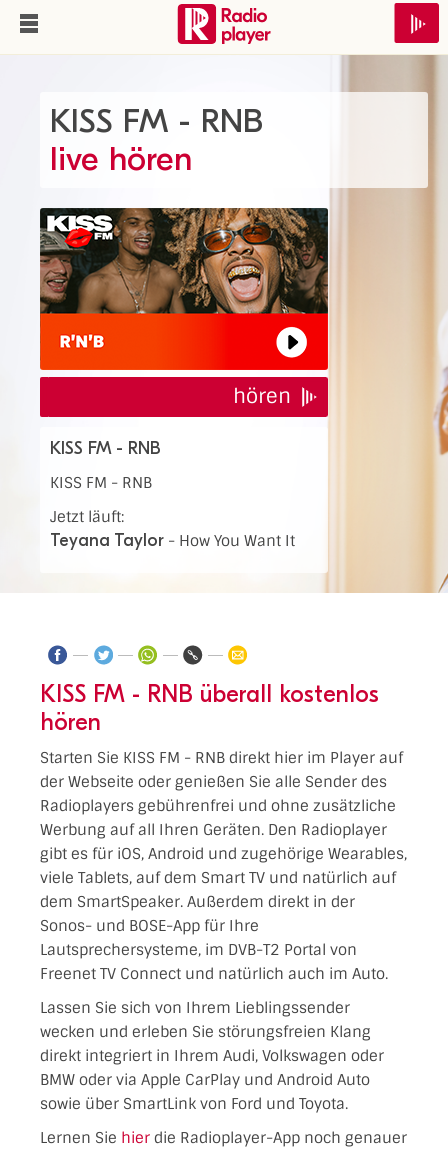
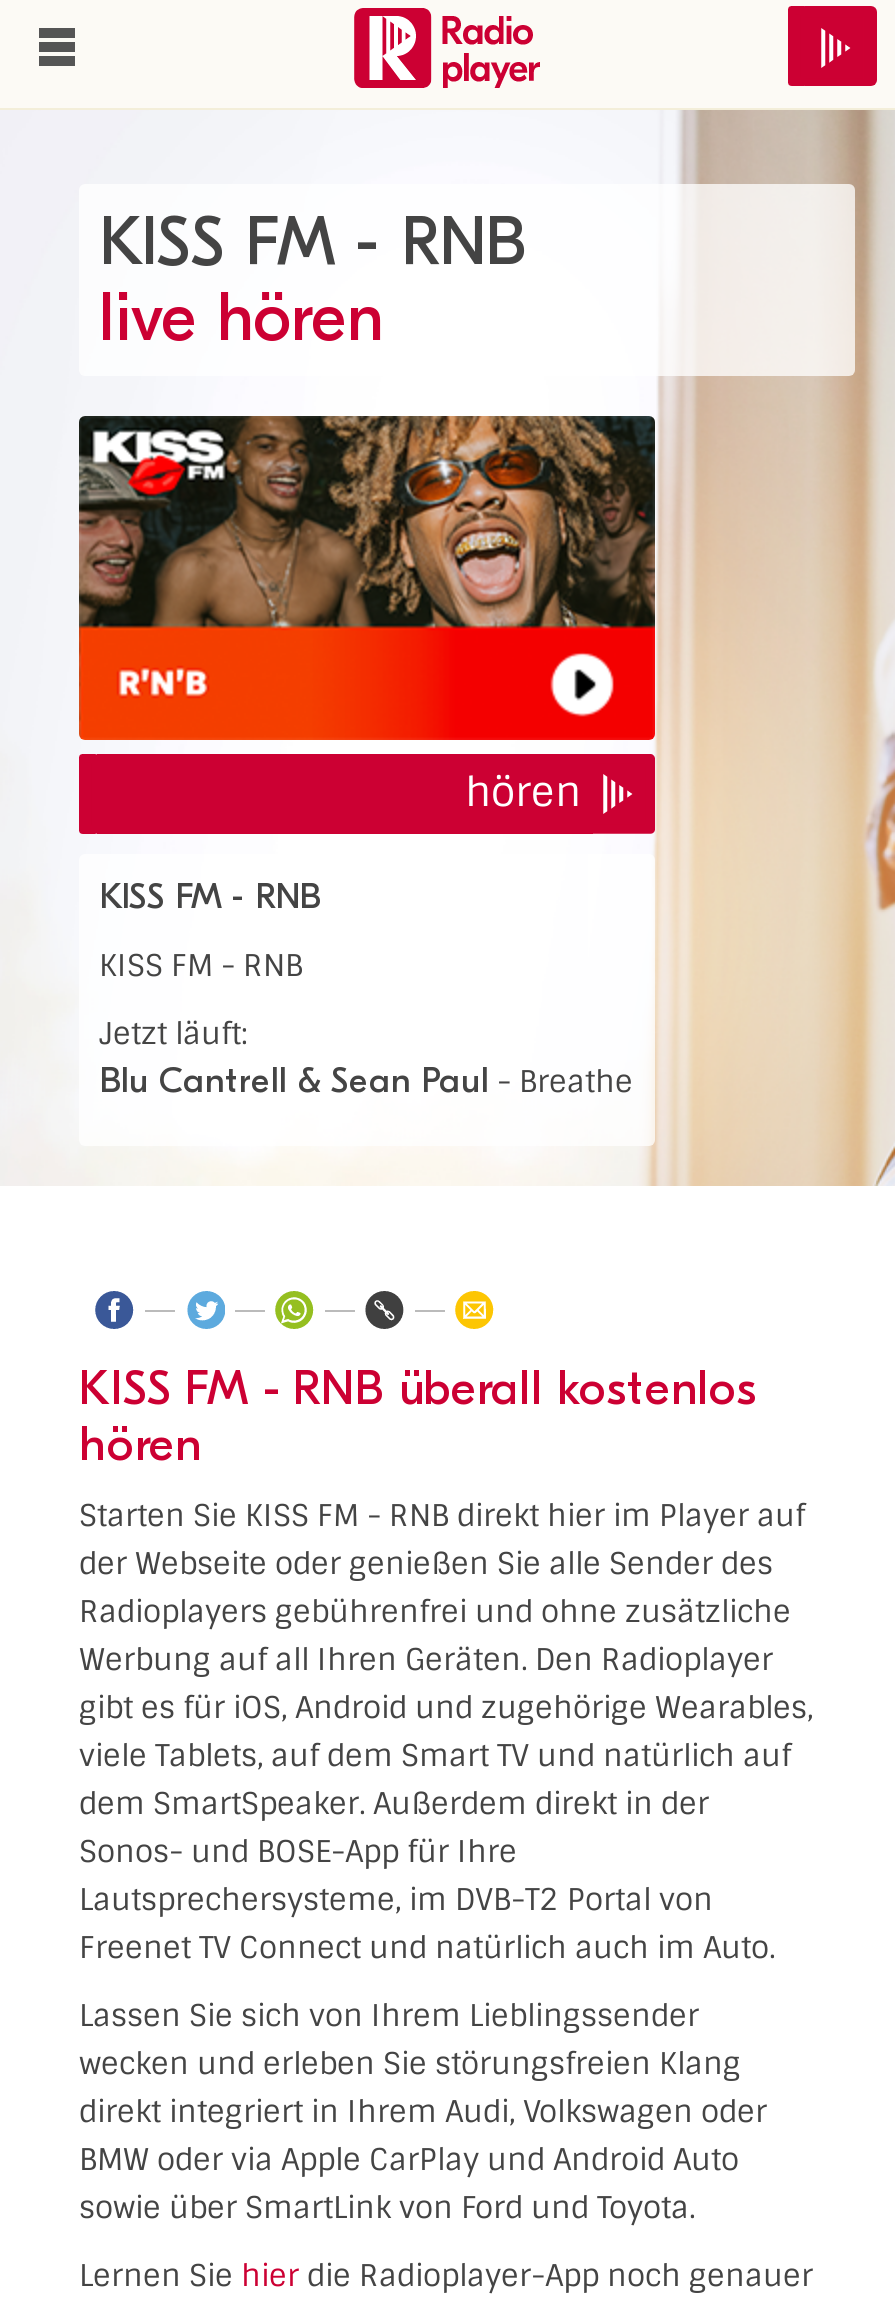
- Teyana Taylor - How You Want It
+ Blu Cantrell & Sean Paul - Breathe
